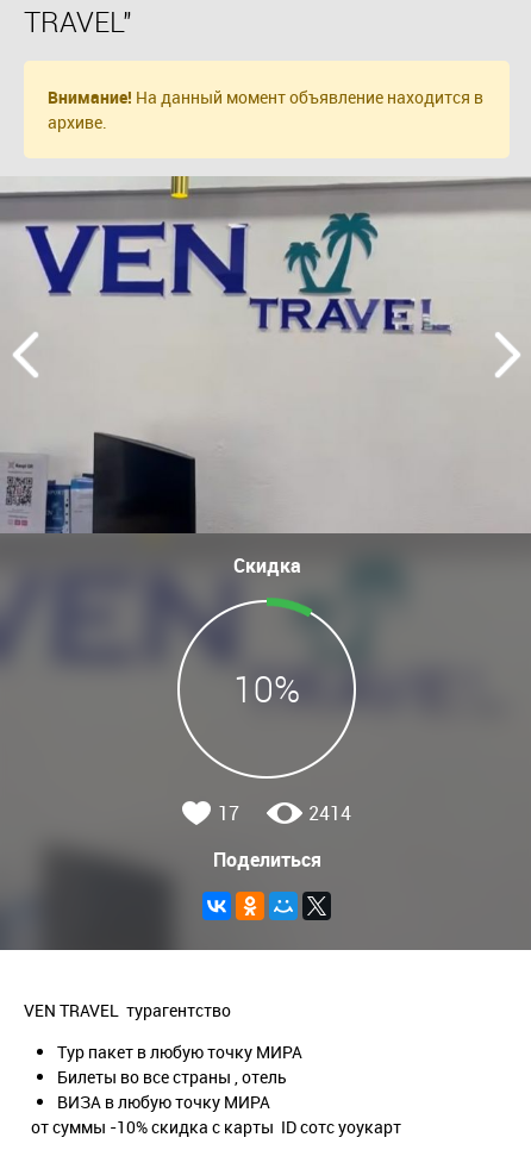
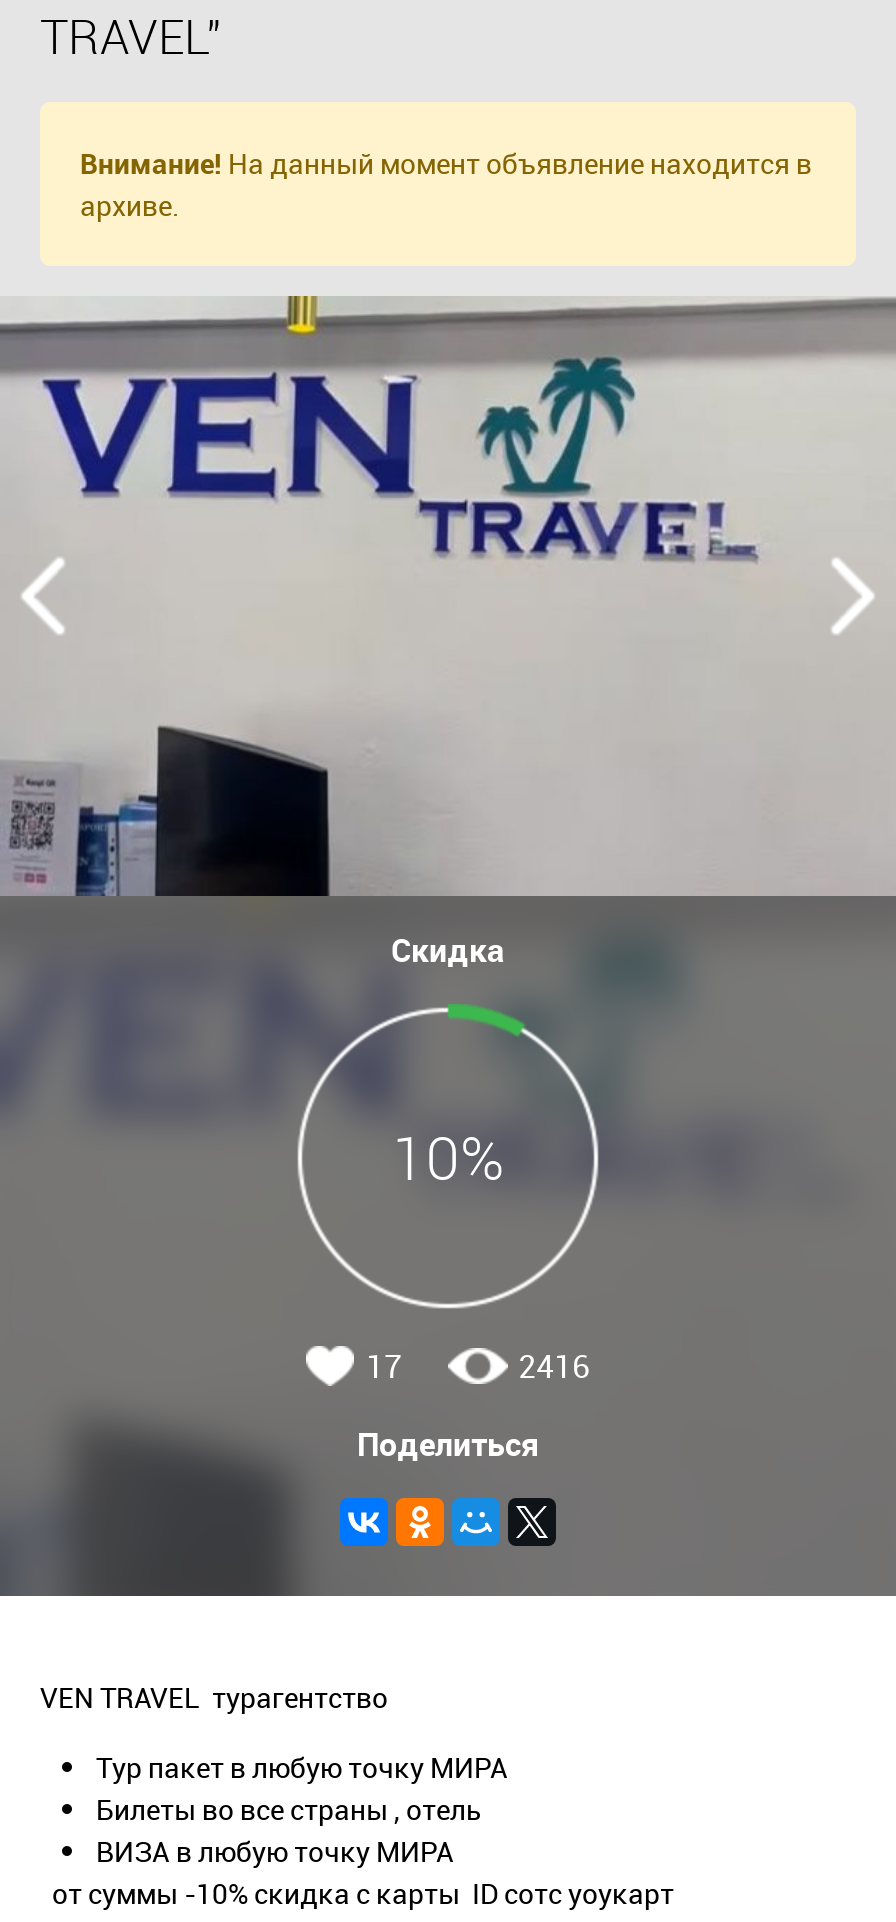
- 2414
+ 2416
